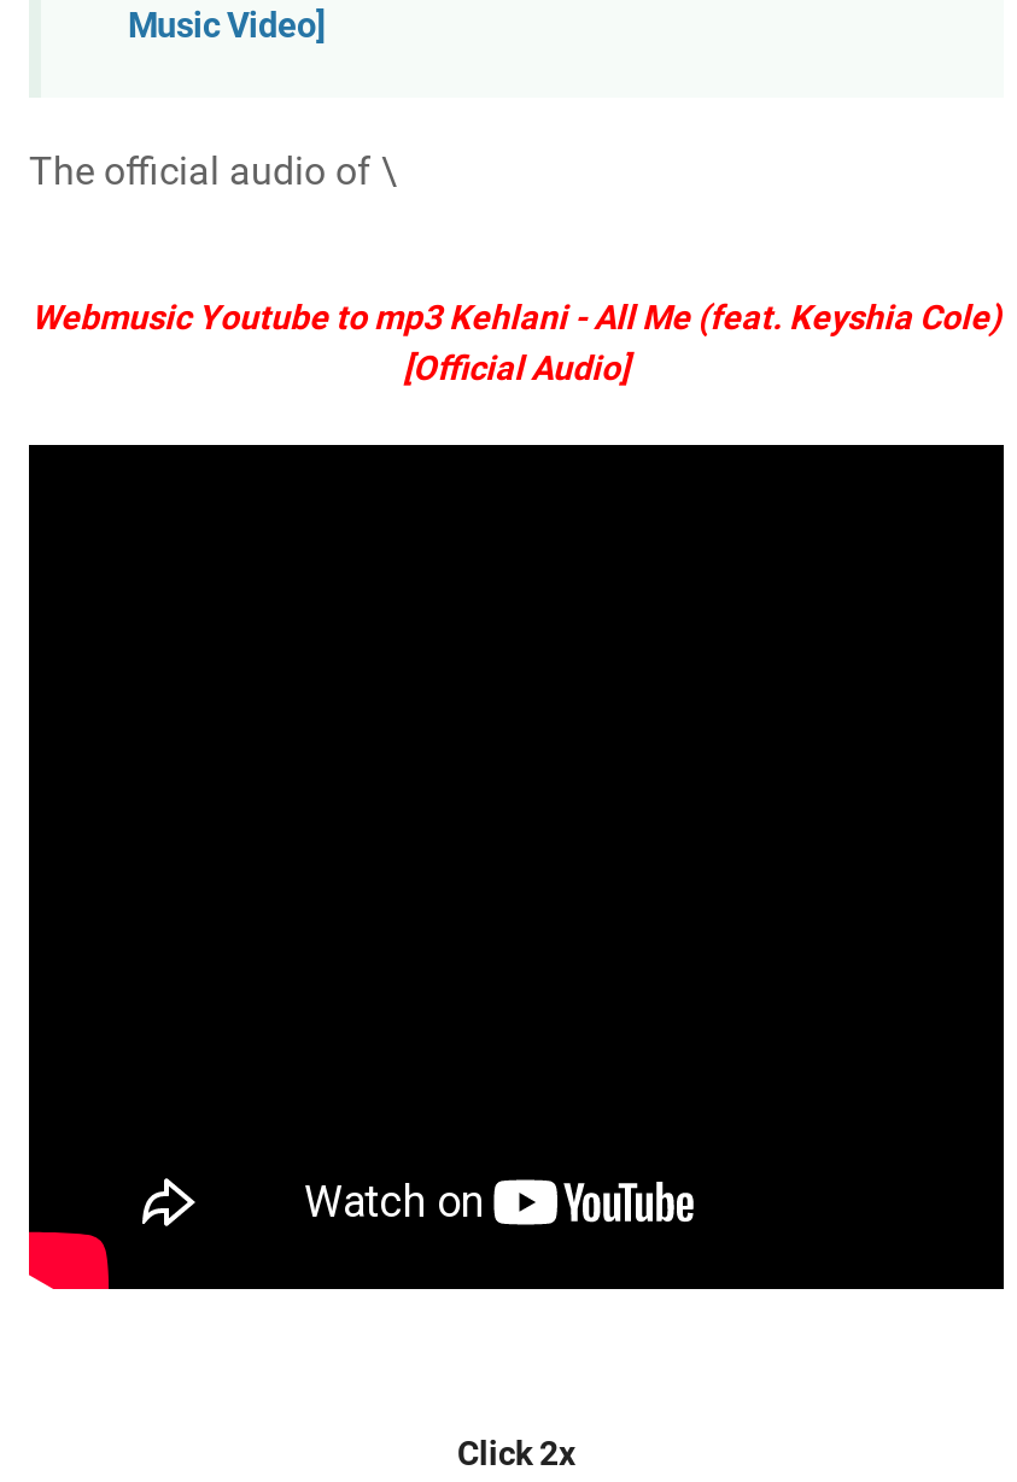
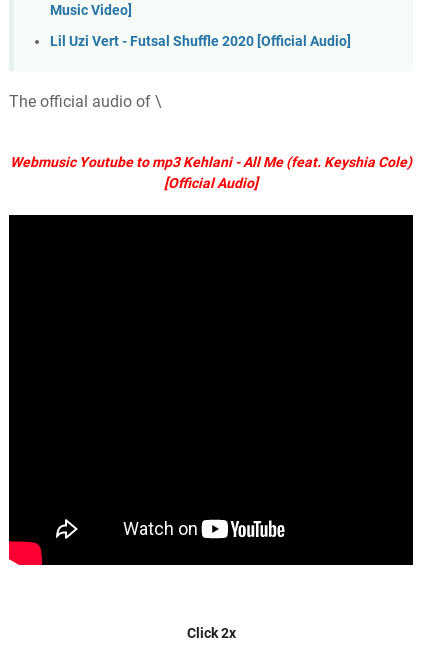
+ Lil Uzi Vert - Futsal Shuffle 2020 [Official Audio]
